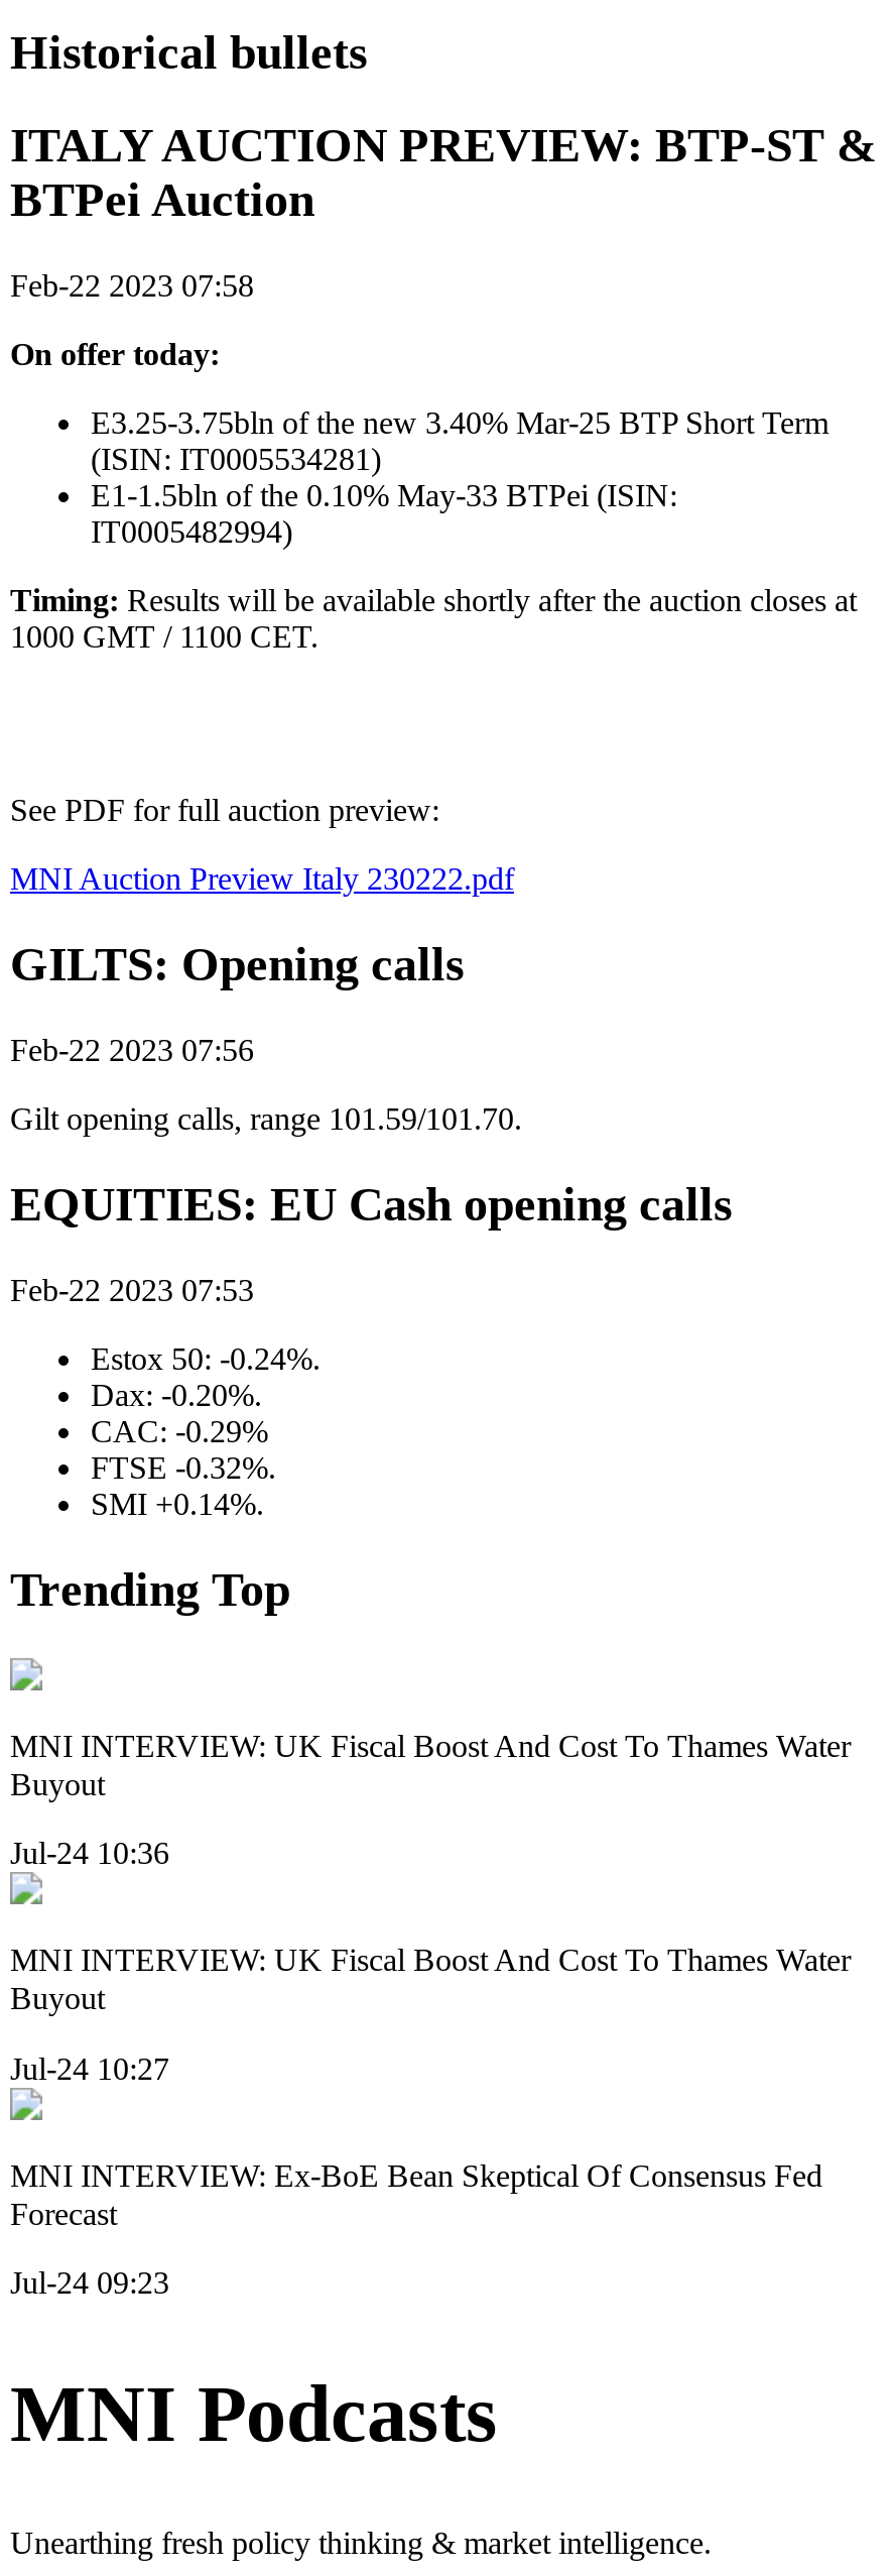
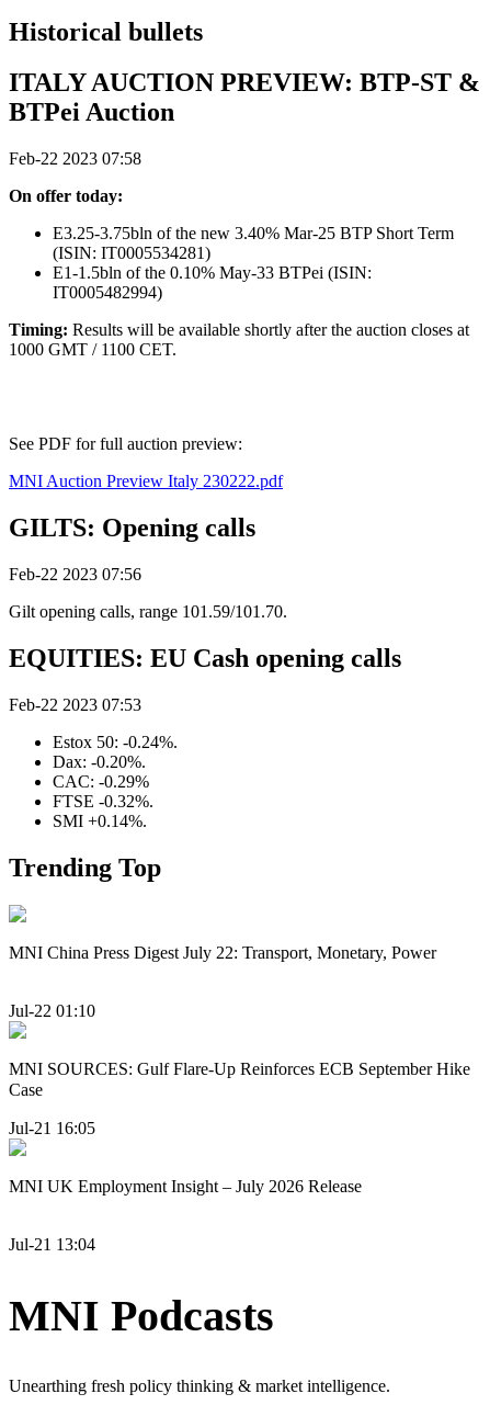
- MNI INTERVIEW: UK Fiscal Boost And Cost To Thames Water
- Buyout
+ MNI China Press Digest July 22: Transport, Monetary, Power

- Jul-24 10:36
+ Jul-22 01:10

- MNI INTERVIEW: UK Fiscal Boost And Cost To Thames Water
- Buyout
+ MNI SOURCES: Gulf Flare-Up Reinforces ECB September Hike
+ Case

- Jul-24 10:27
+ Jul-21 16:05

- MNI INTERVIEW: Ex-BoE Bean Skeptical Of Consensus Fed
- Forecast
+ MNI UK Employment Insight – July 2026 Release

- Jul-24 09:23
+ Jul-21 13:04
